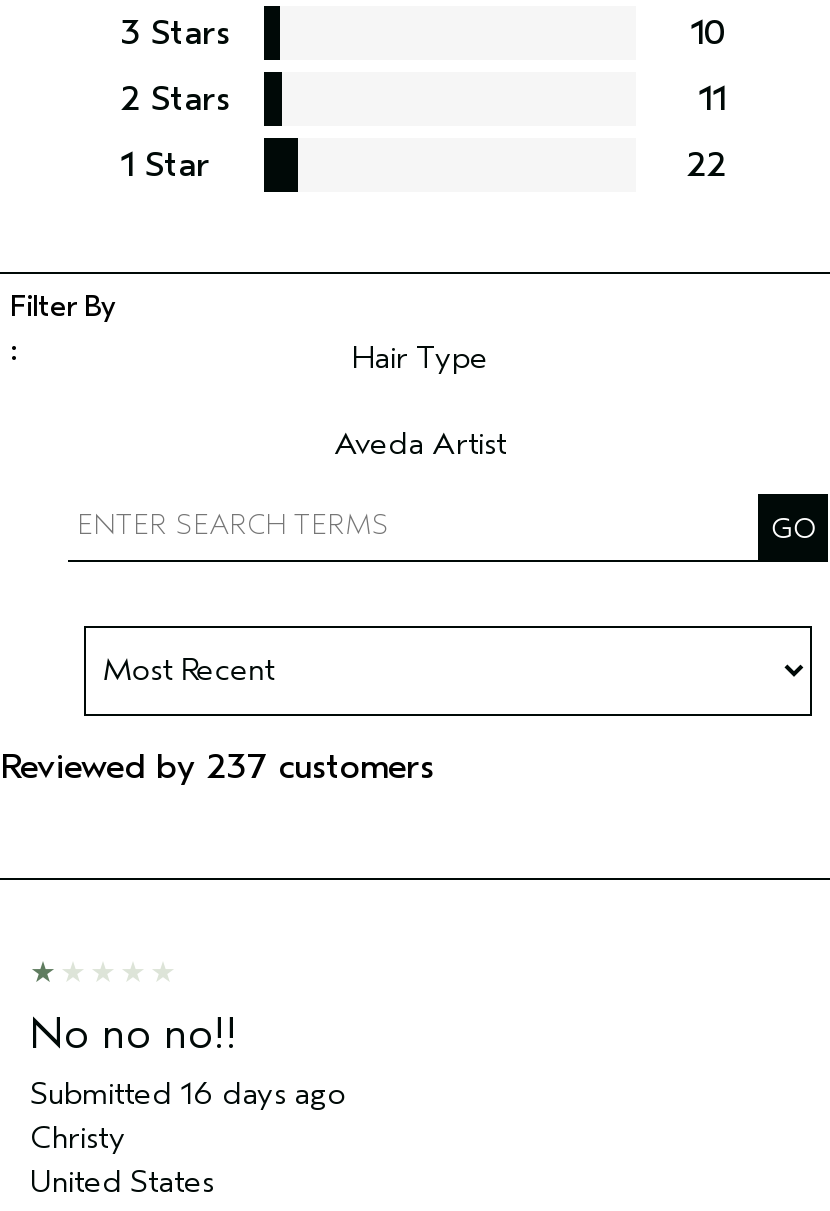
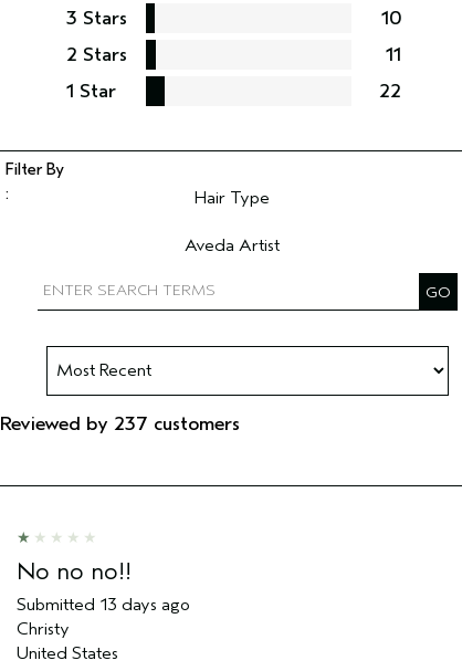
- Submitted 16 days ago
+ Submitted 13 days ago
